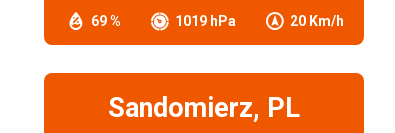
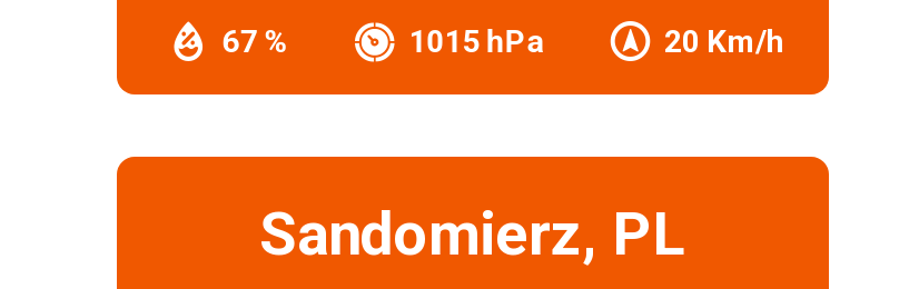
- 69 %
+ 67 %

- 1019 hPa
+ 1015 hPa
